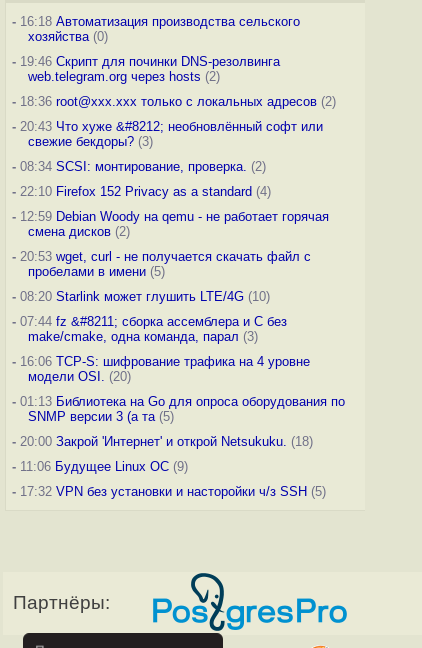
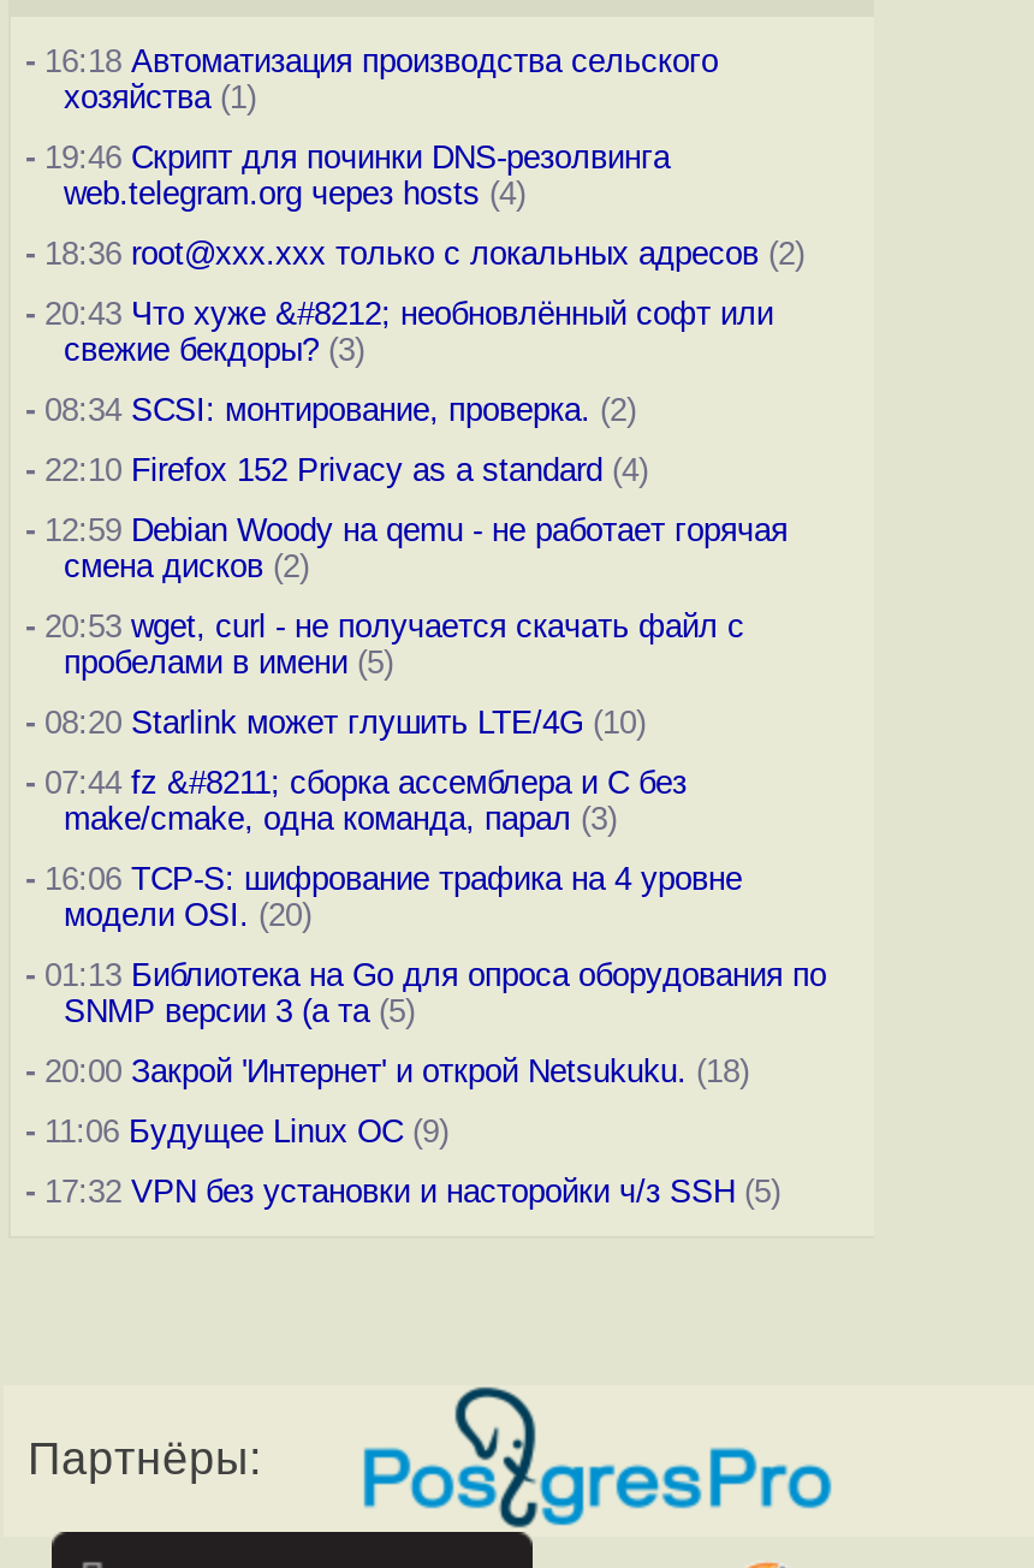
- хозяйства (0)
+ хозяйства (1)

- web.telegram.org через hosts (2)
+ web.telegram.org через hosts (4)
